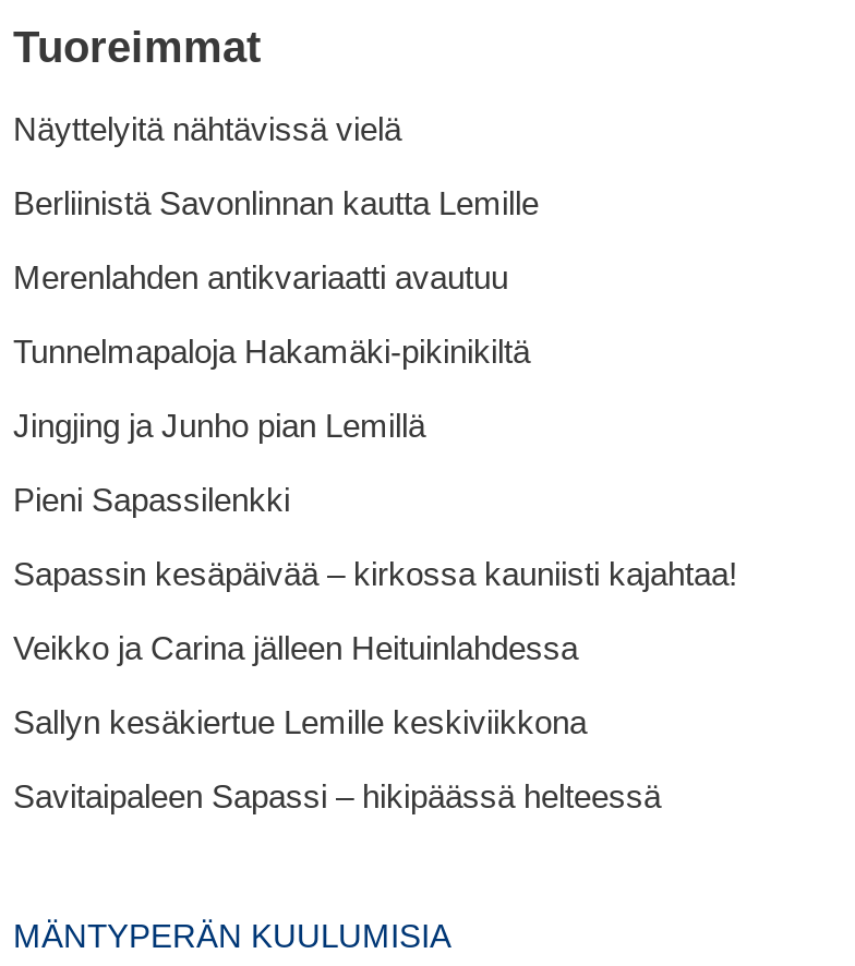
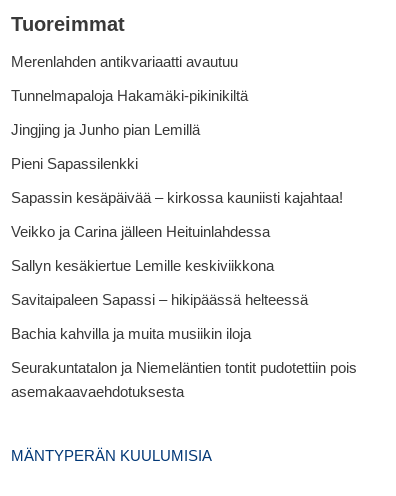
- Näyttelyitä nähtävissä vielä
- Berliinistä Savonlinnan kautta Lemille

moved up: Merenlahden antikvariaatti avautuu | Tunnelmapaloja Hakamäki-pikinikiltä | Jingjing ja Junho pian Lemillä | Pieni Sapassilenkki | Sapassin kesäpäivää – kirkossa kauniisti kajahtaa! | Veikko ja Carina jälleen Heituinlahdessa | Sallyn kesäkiertue Lemille keskiviikkona | Savitaipaleen Sapassi – hikipäässä helteessä

+ Bachia kahvilla ja muita musiikin iloja
+ Seurakuntatalon ja Niemeläntien tontit pudotettiin pois
+ asemakaavaehdotuksesta
